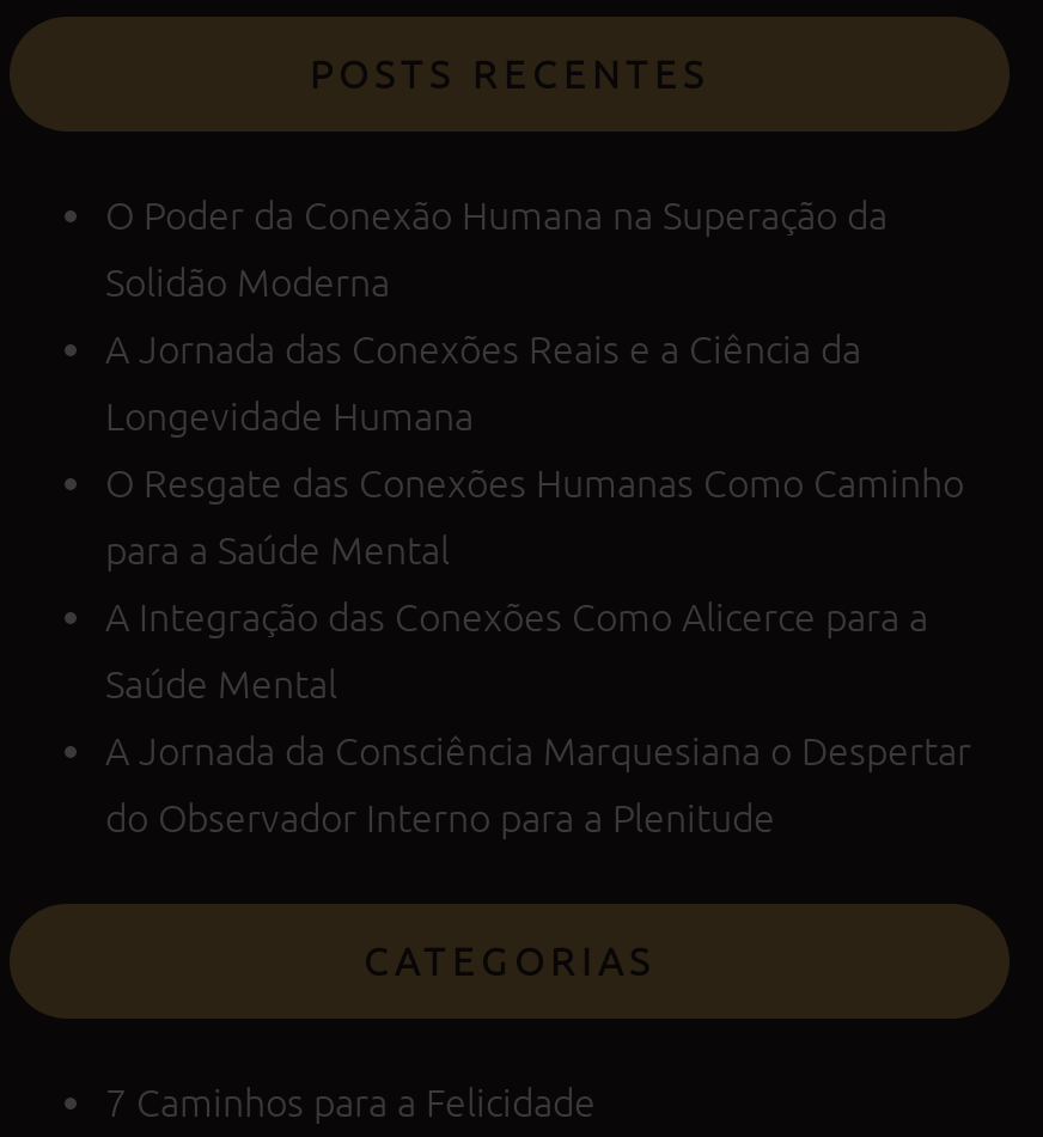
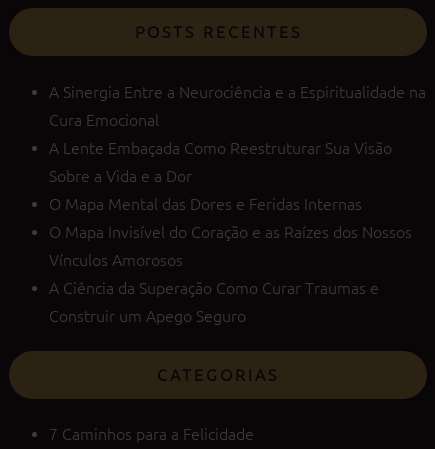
- O Poder da Conexão Humana na Superação da
- Solidão Moderna
- A Jornada das Conexões Reais e a Ciência da
- Longevidade Humana
- O Resgate das Conexões Humanas Como Caminho
- para a Saúde Mental
- A Integração das Conexões Como Alicerce para a
- Saúde Mental
- A Jornada da Consciência Marquesiana o Despertar
- do Observador Interno para a Plenitude
+ A Sinergia Entre a Neurociência e a Espiritualidade na
+ Cura Emocional
+ A Lente Embaçada Como Reestruturar Sua Visão
+ Sobre a Vida e a Dor
+ O Mapa Mental das Dores e Feridas Internas
+ O Mapa Invisível do Coração e as Raízes dos Nossos
+ Vínculos Amorosos
+ A Ciência da Superação Como Curar Traumas e
+ Construir um Apego Seguro
